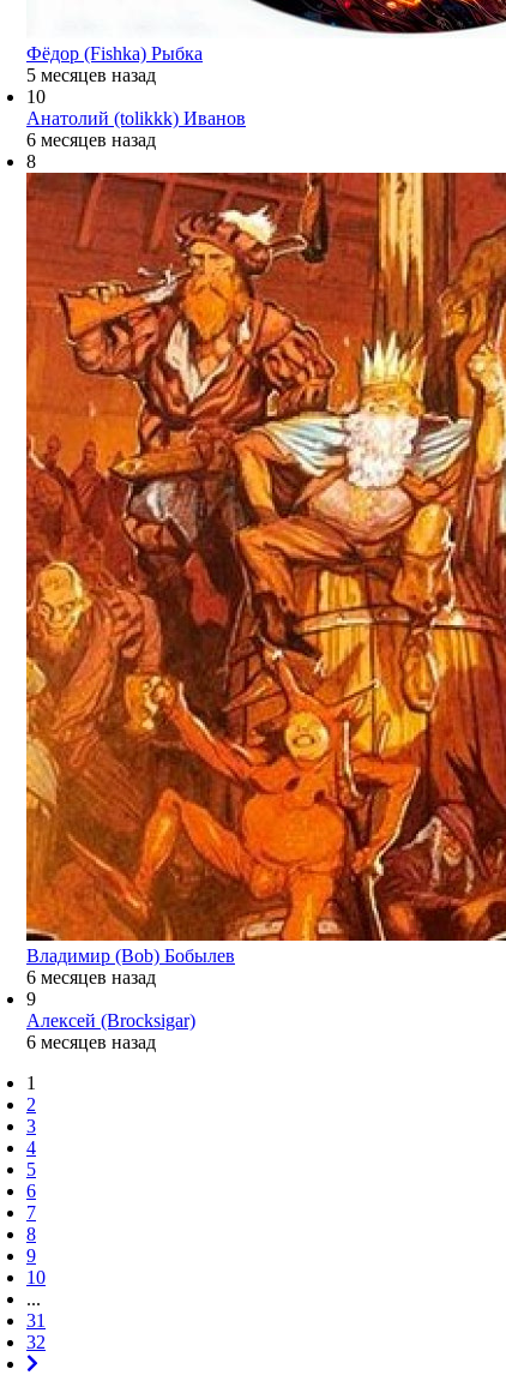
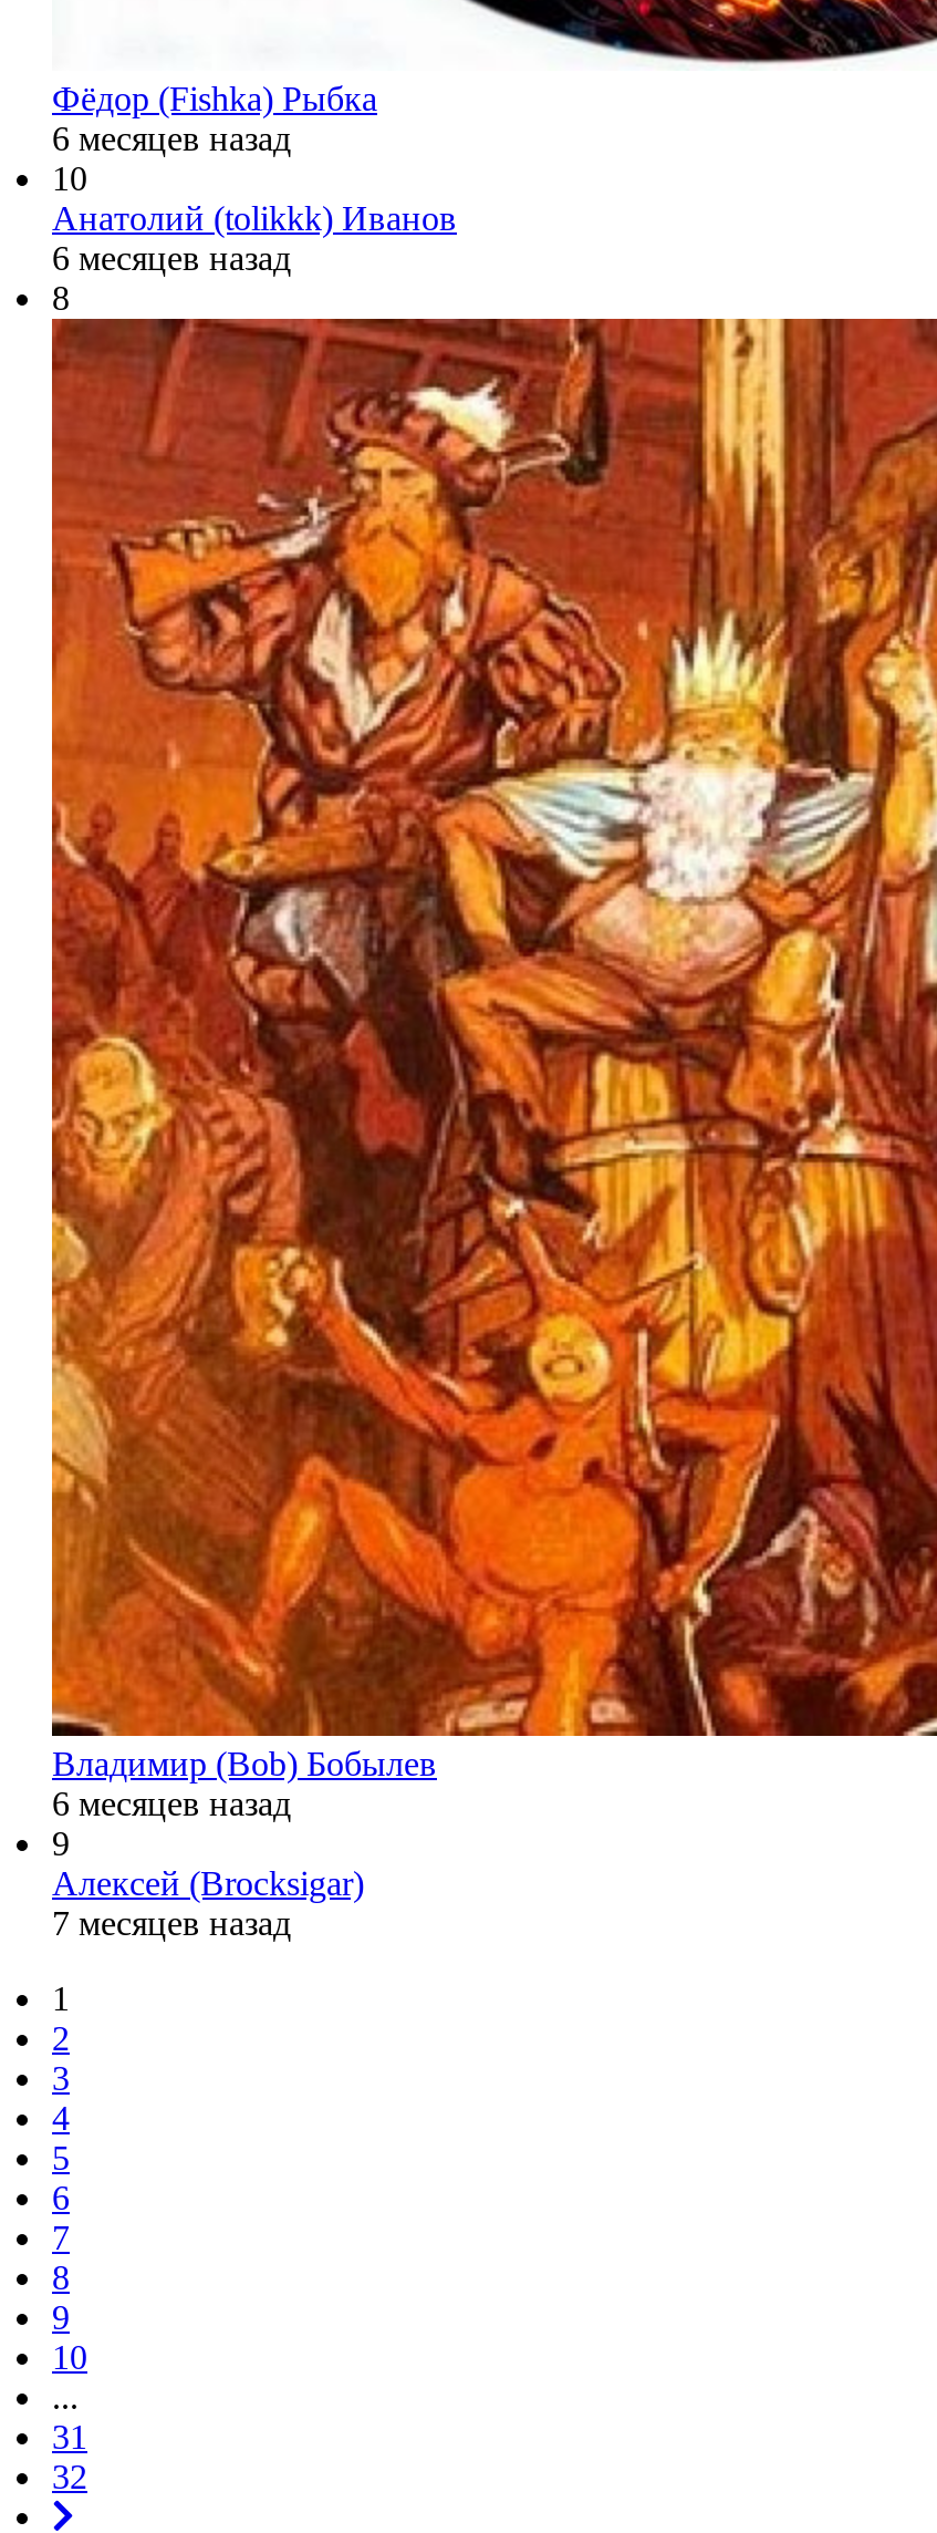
- 5 месяцев назад
+ 6 месяцев назад

- 6 месяцев назад
+ 7 месяцев назад
